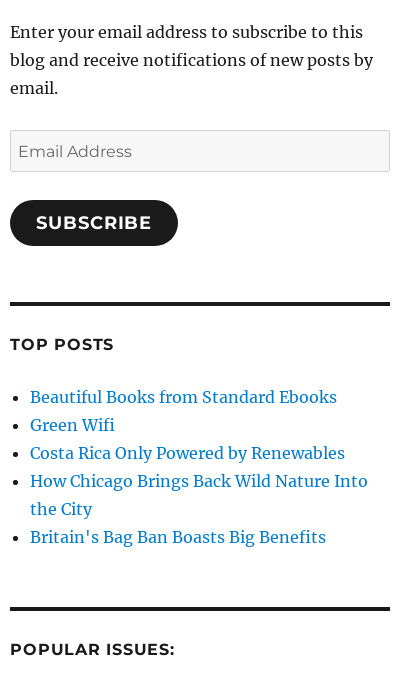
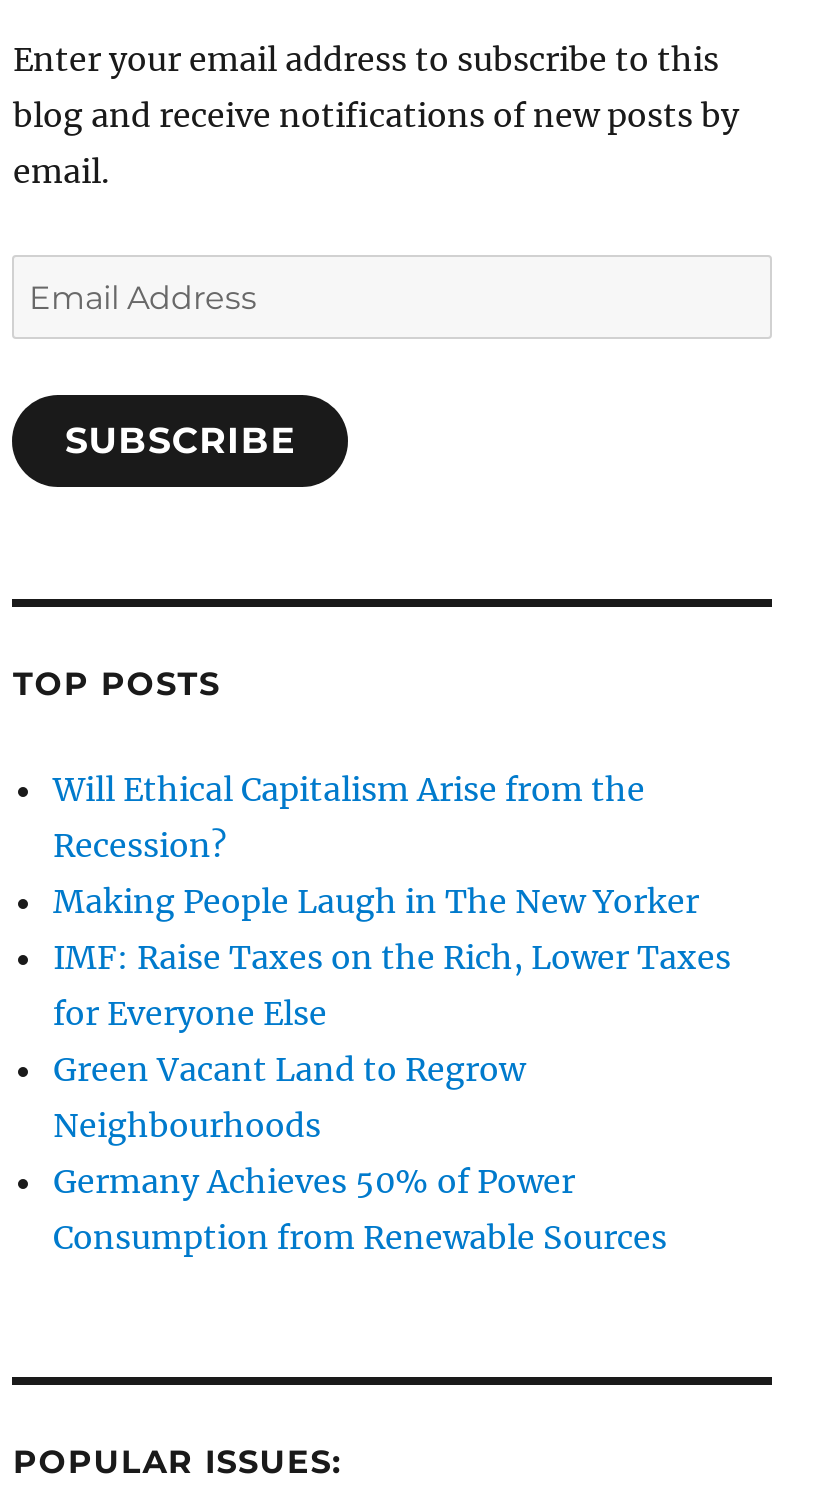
- Beautiful Books from Standard Ebooks
- Green Wifi
- Costa Rica Only Powered by Renewables
- How Chicago Brings Back Wild Nature Into
- the City
- Britain's Bag Ban Boasts Big Benefits
+ Will Ethical Capitalism Arise from the
+ Recession?
+ Making People Laugh in The New Yorker
+ IMF: Raise Taxes on the Rich, Lower Taxes
+ for Everyone Else
+ Green Vacant Land to Regrow
+ Neighbourhoods
+ Germany Achieves 50% of Power
+ Consumption from Renewable Sources
